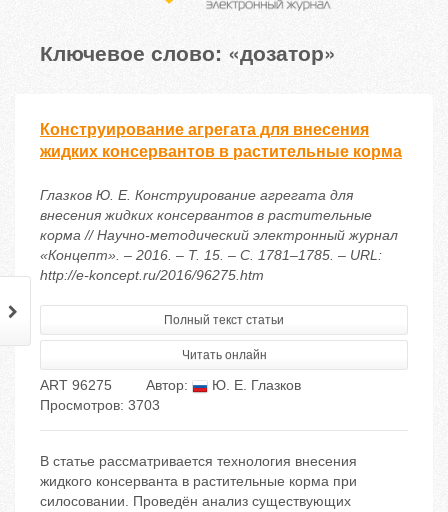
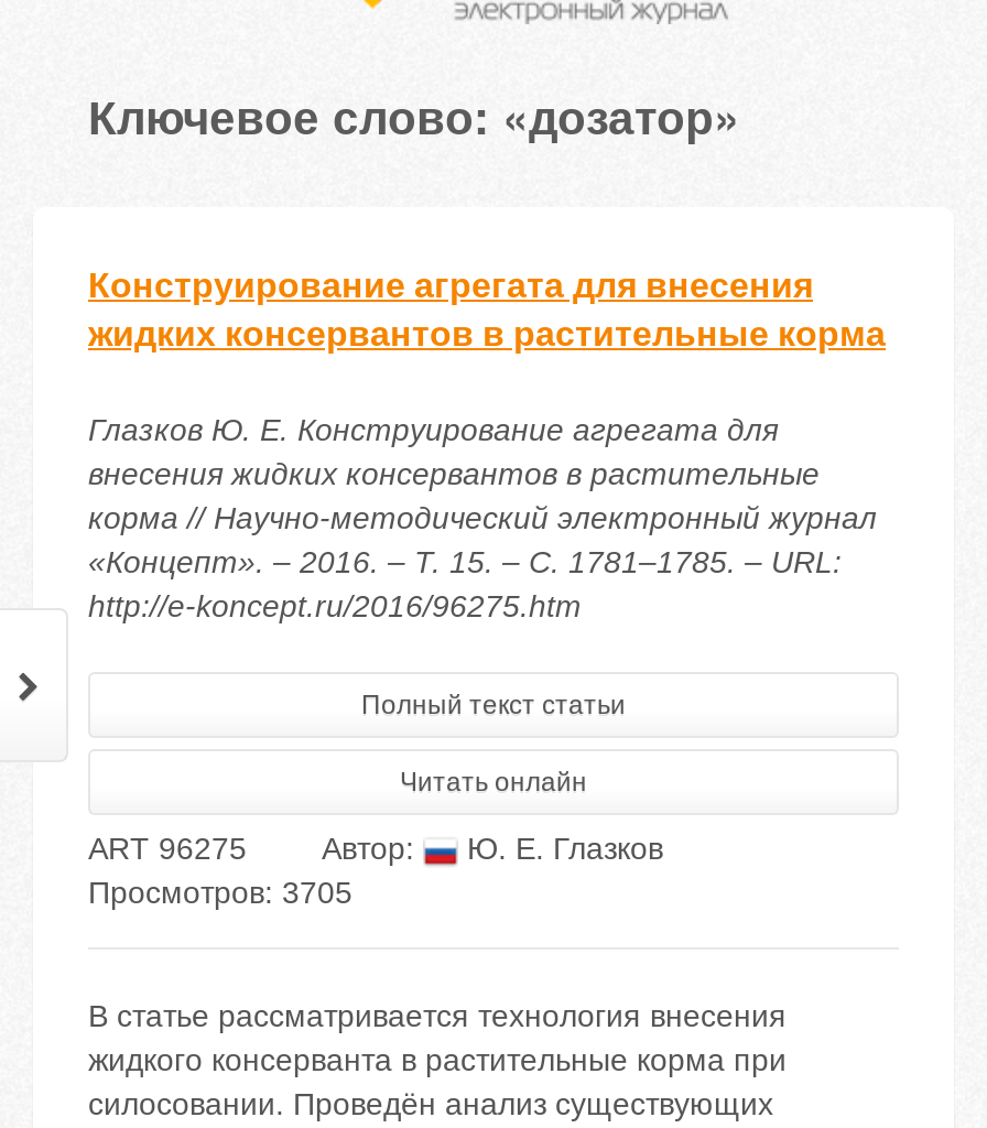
- Просмотров: 3703
+ Просмотров: 3705
